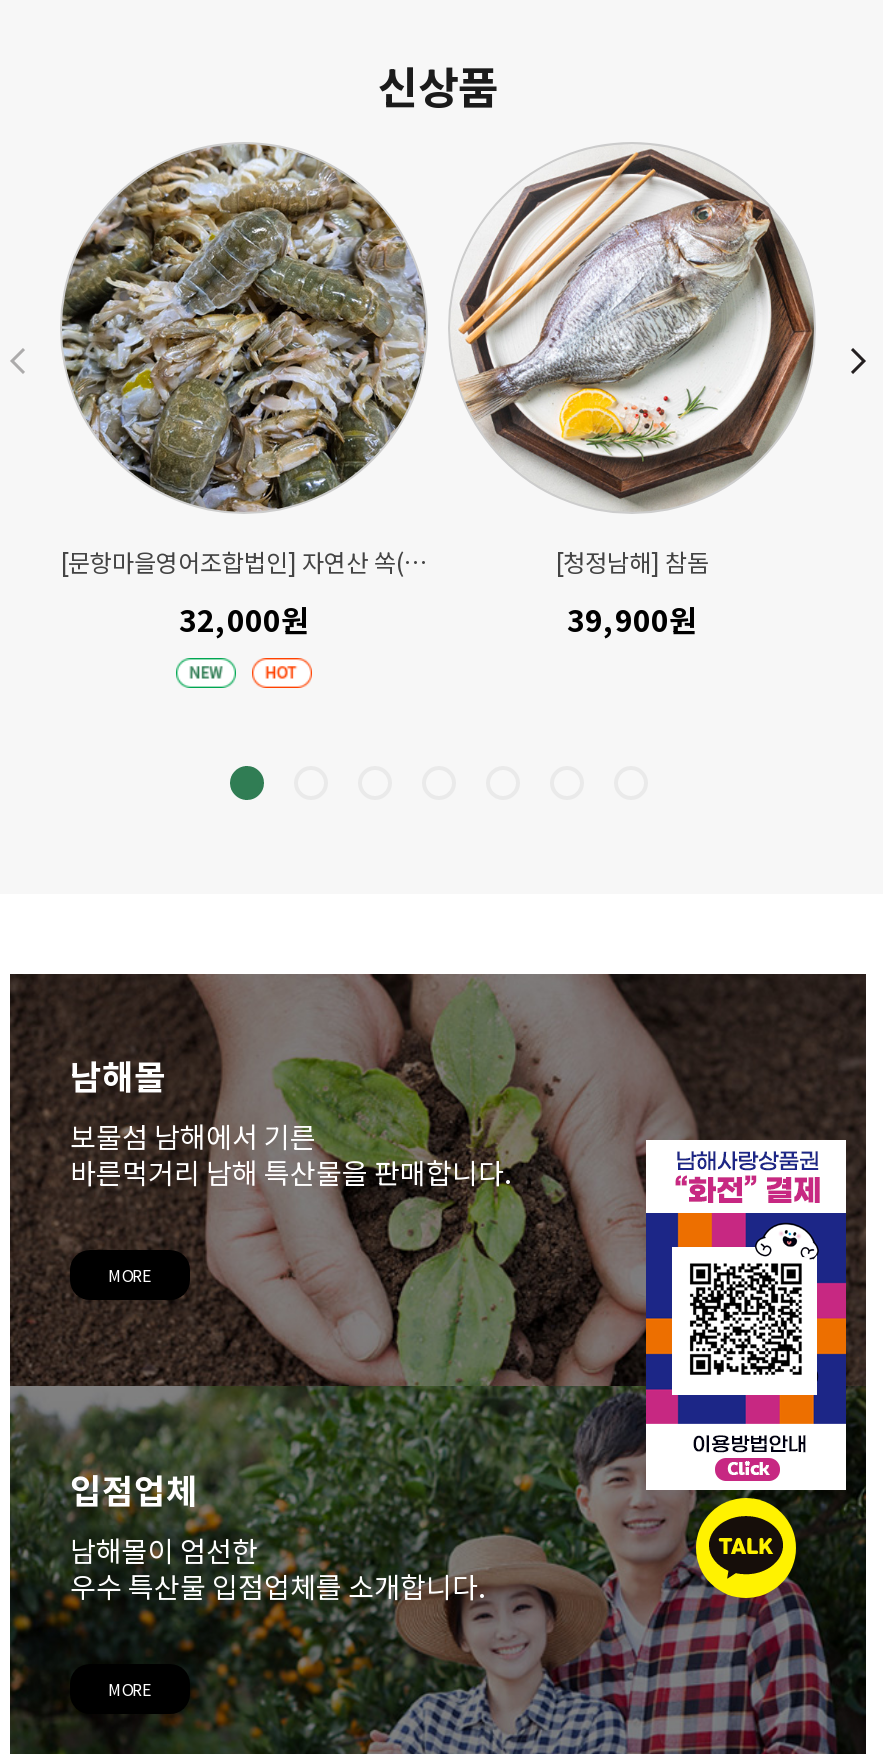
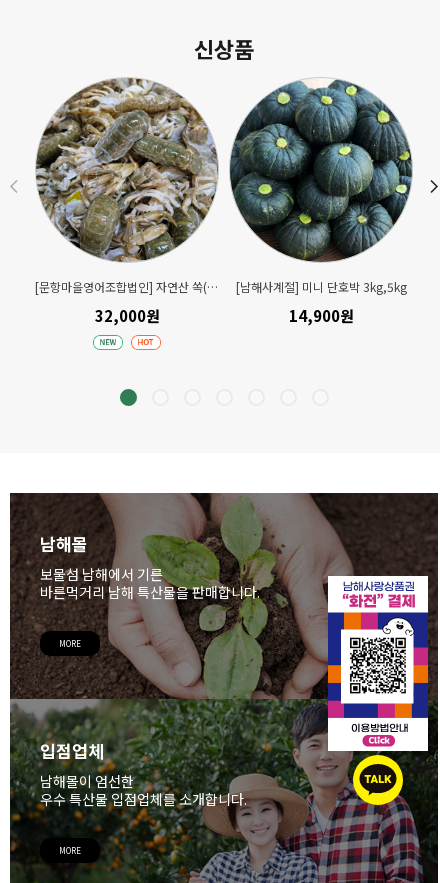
- [image]
- [청정남해] 참돔
+ [image]
+ [남해사계절] 미니 단호박 3kg,5kg

- 39,900원
+ 14,900원
